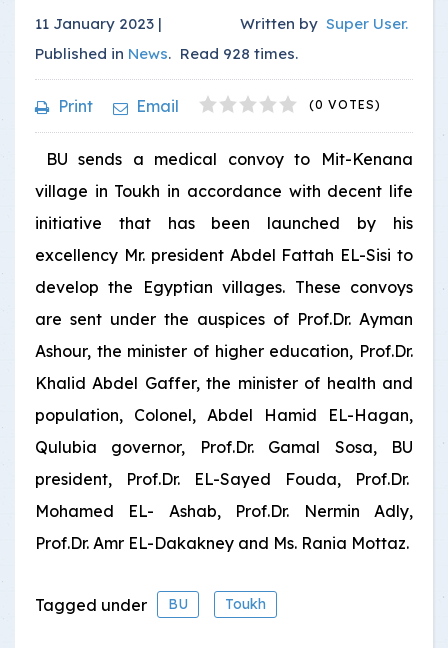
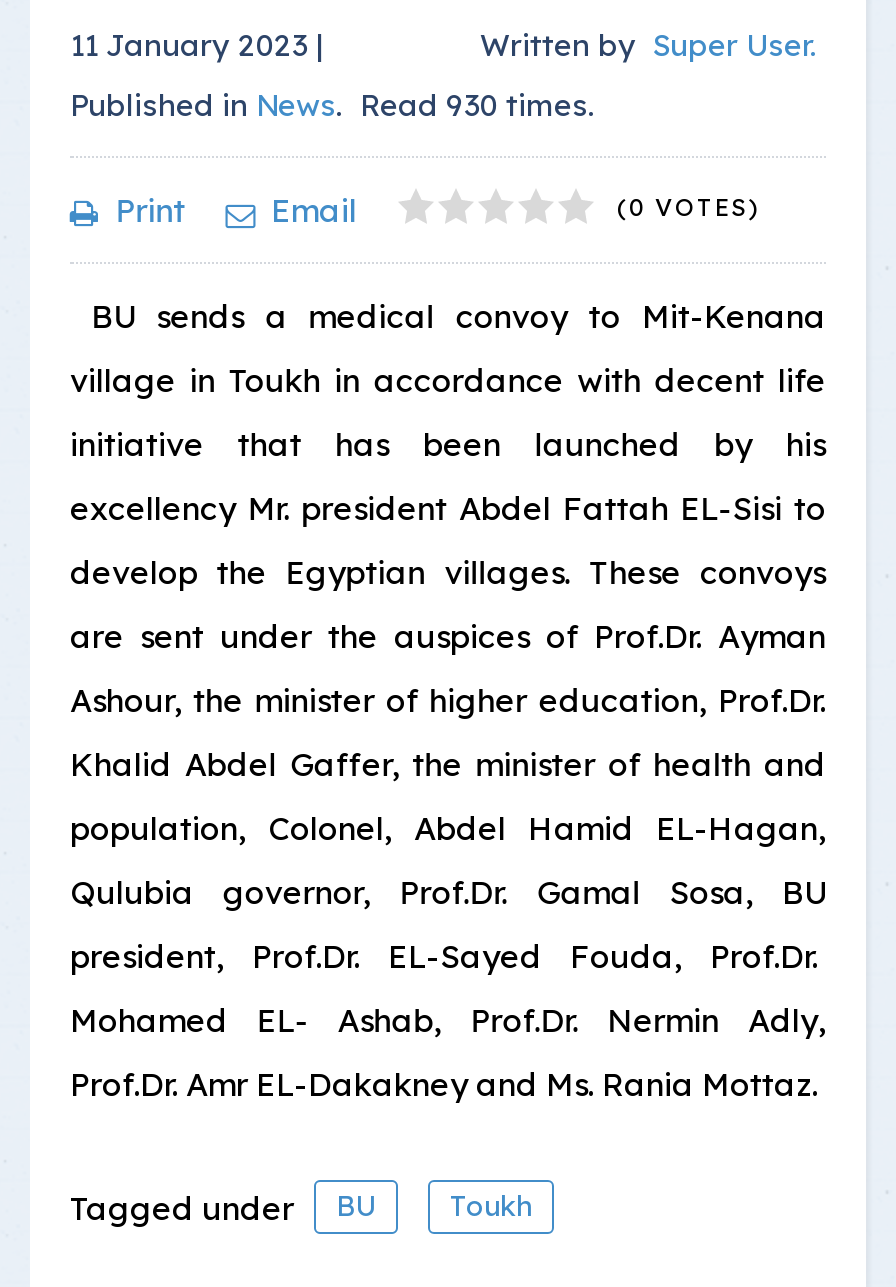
- Published in News. Read 928 times.
+ Published in News. Read 930 times.
